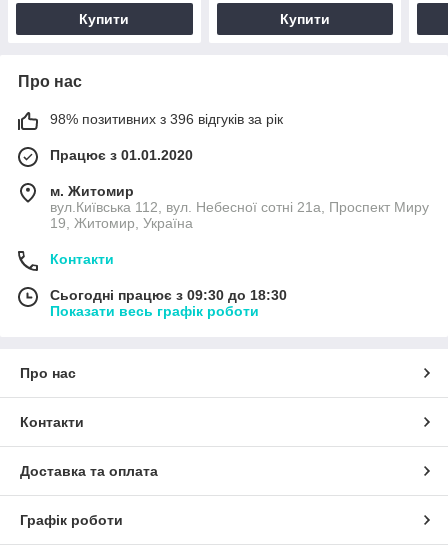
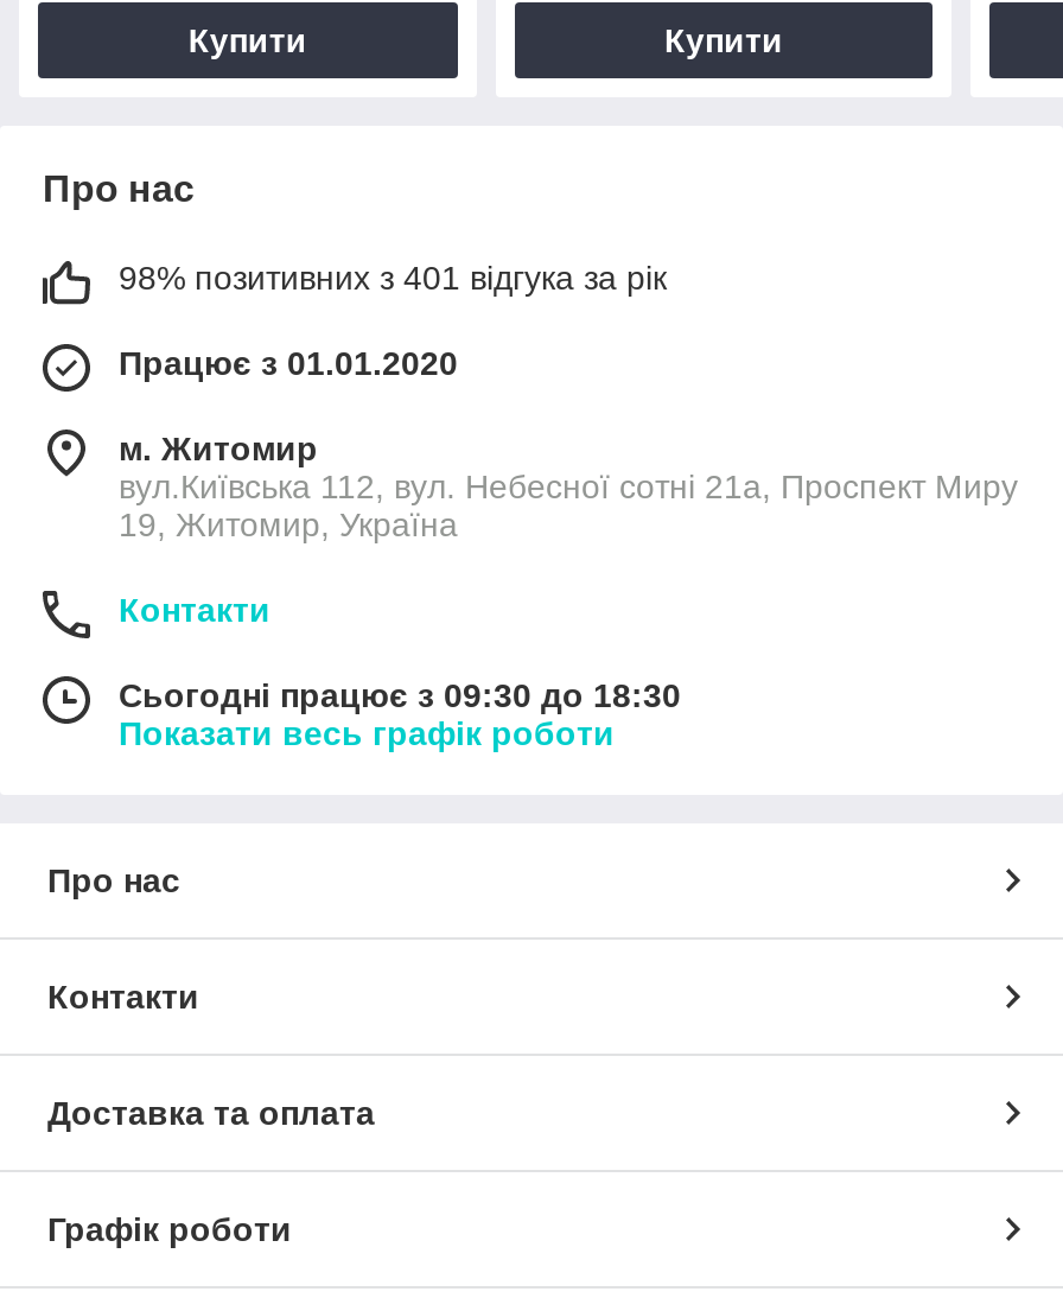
- 98% позитивних з 396 відгуків за рік
+ 98% позитивних з 401 відгука за рік
